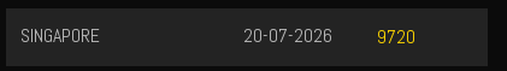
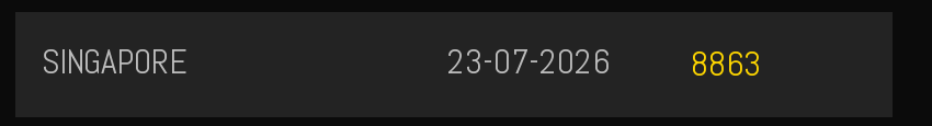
- 20-07-2026
+ 23-07-2026

- 9720
+ 8863
